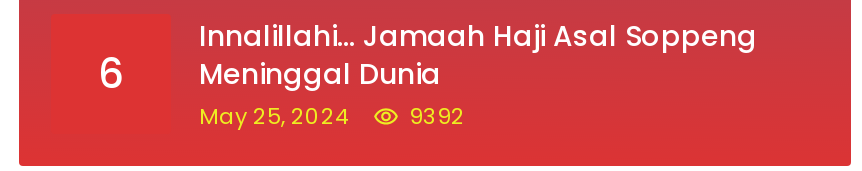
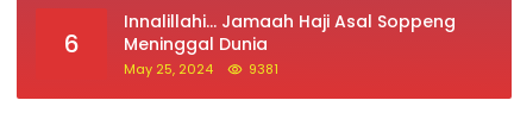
- May 25, 2024 9392
+ May 25, 2024 9381
